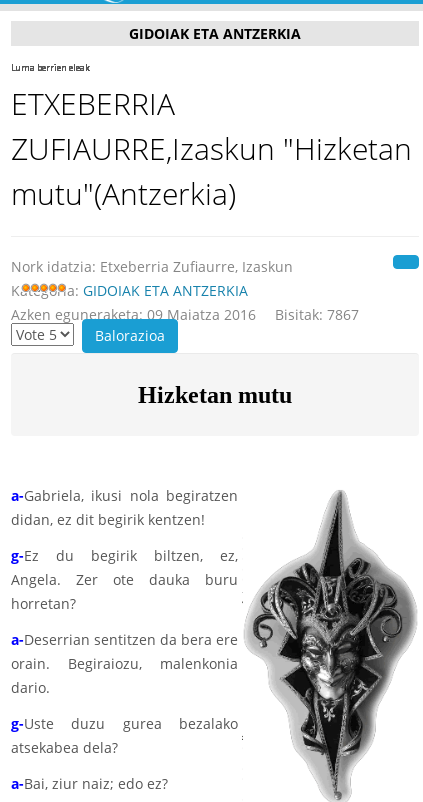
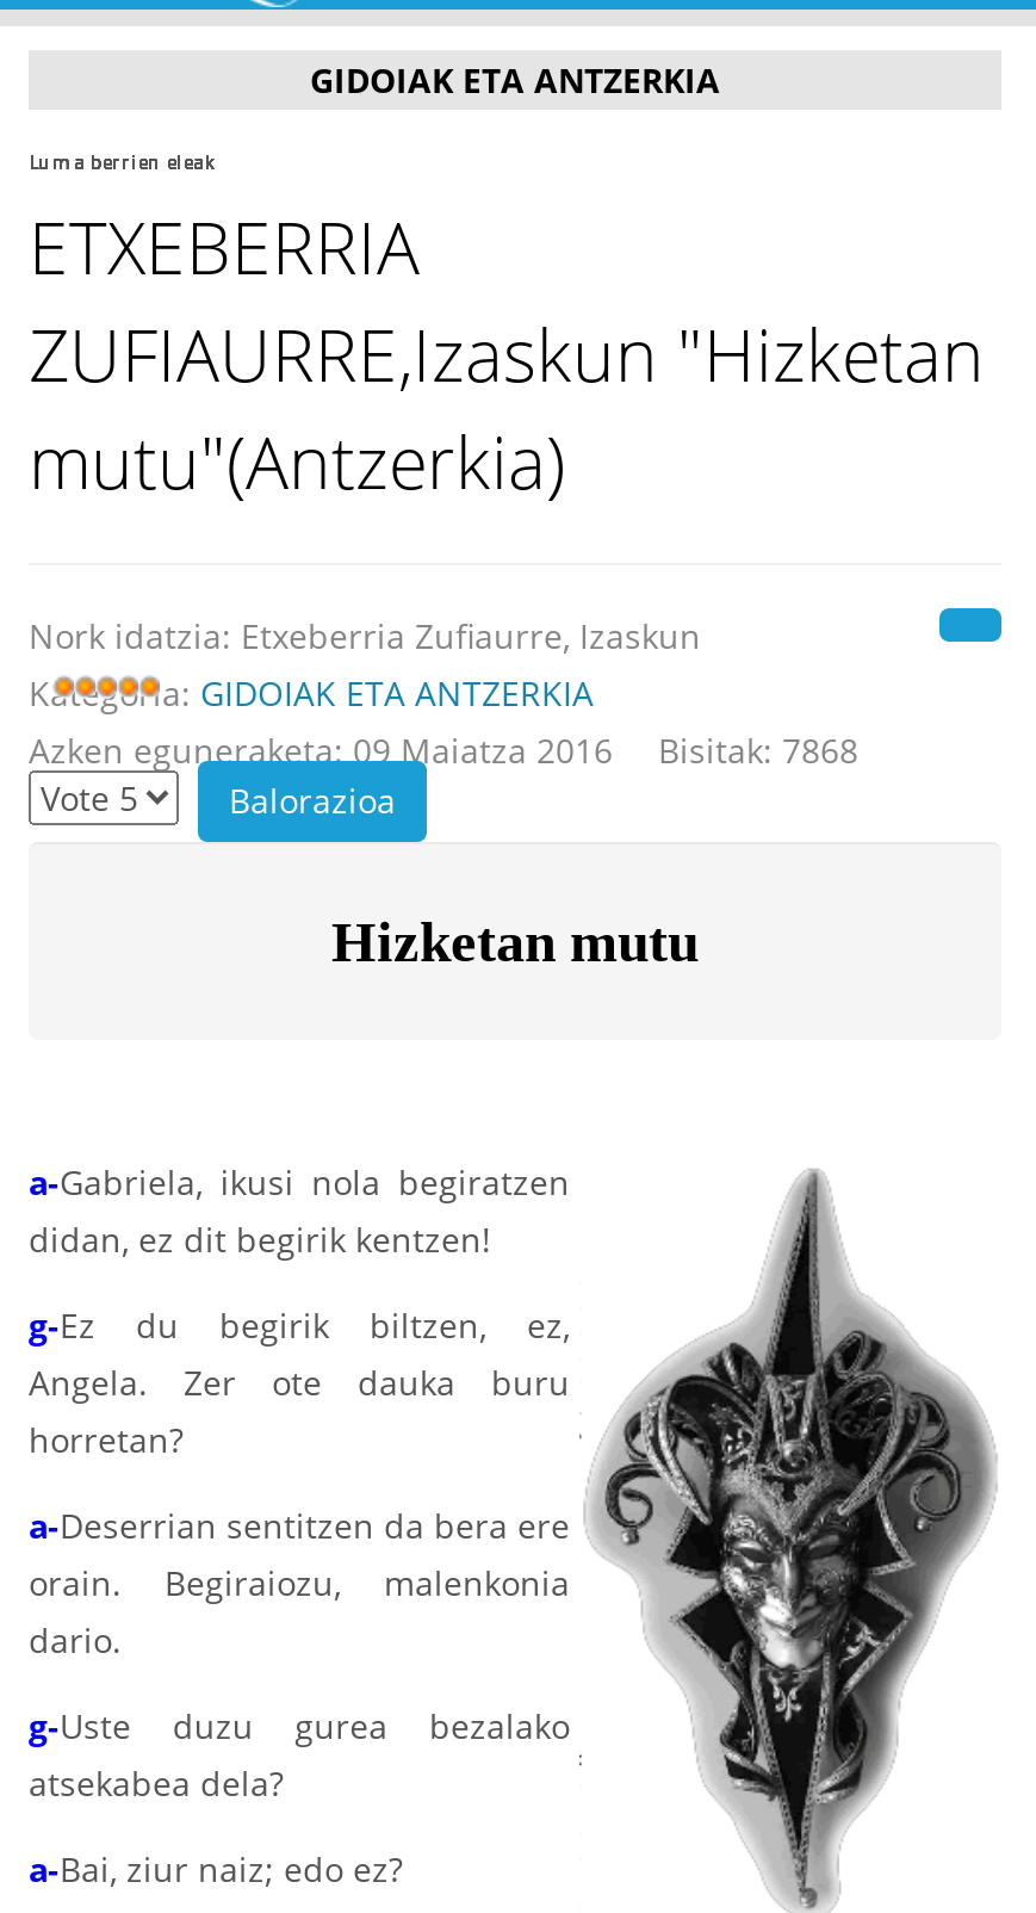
- Bisitak: 7867
+ Bisitak: 7868
